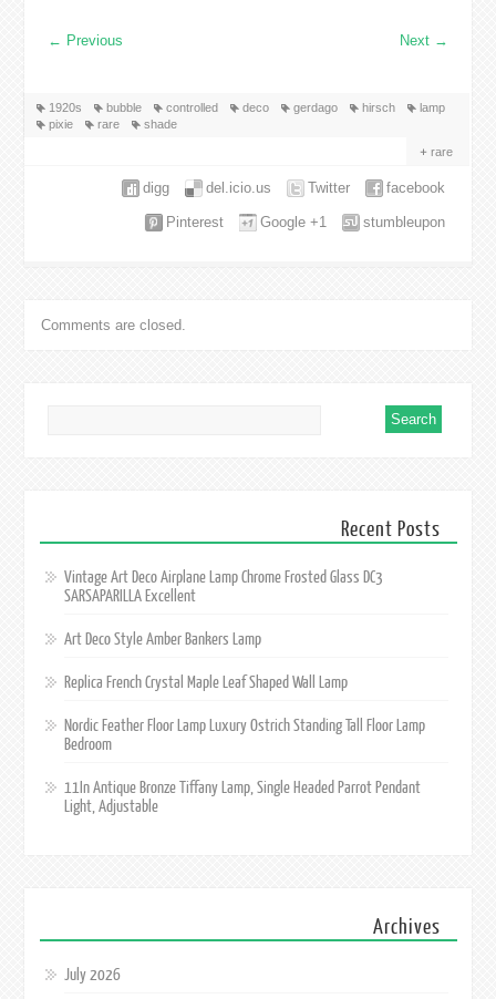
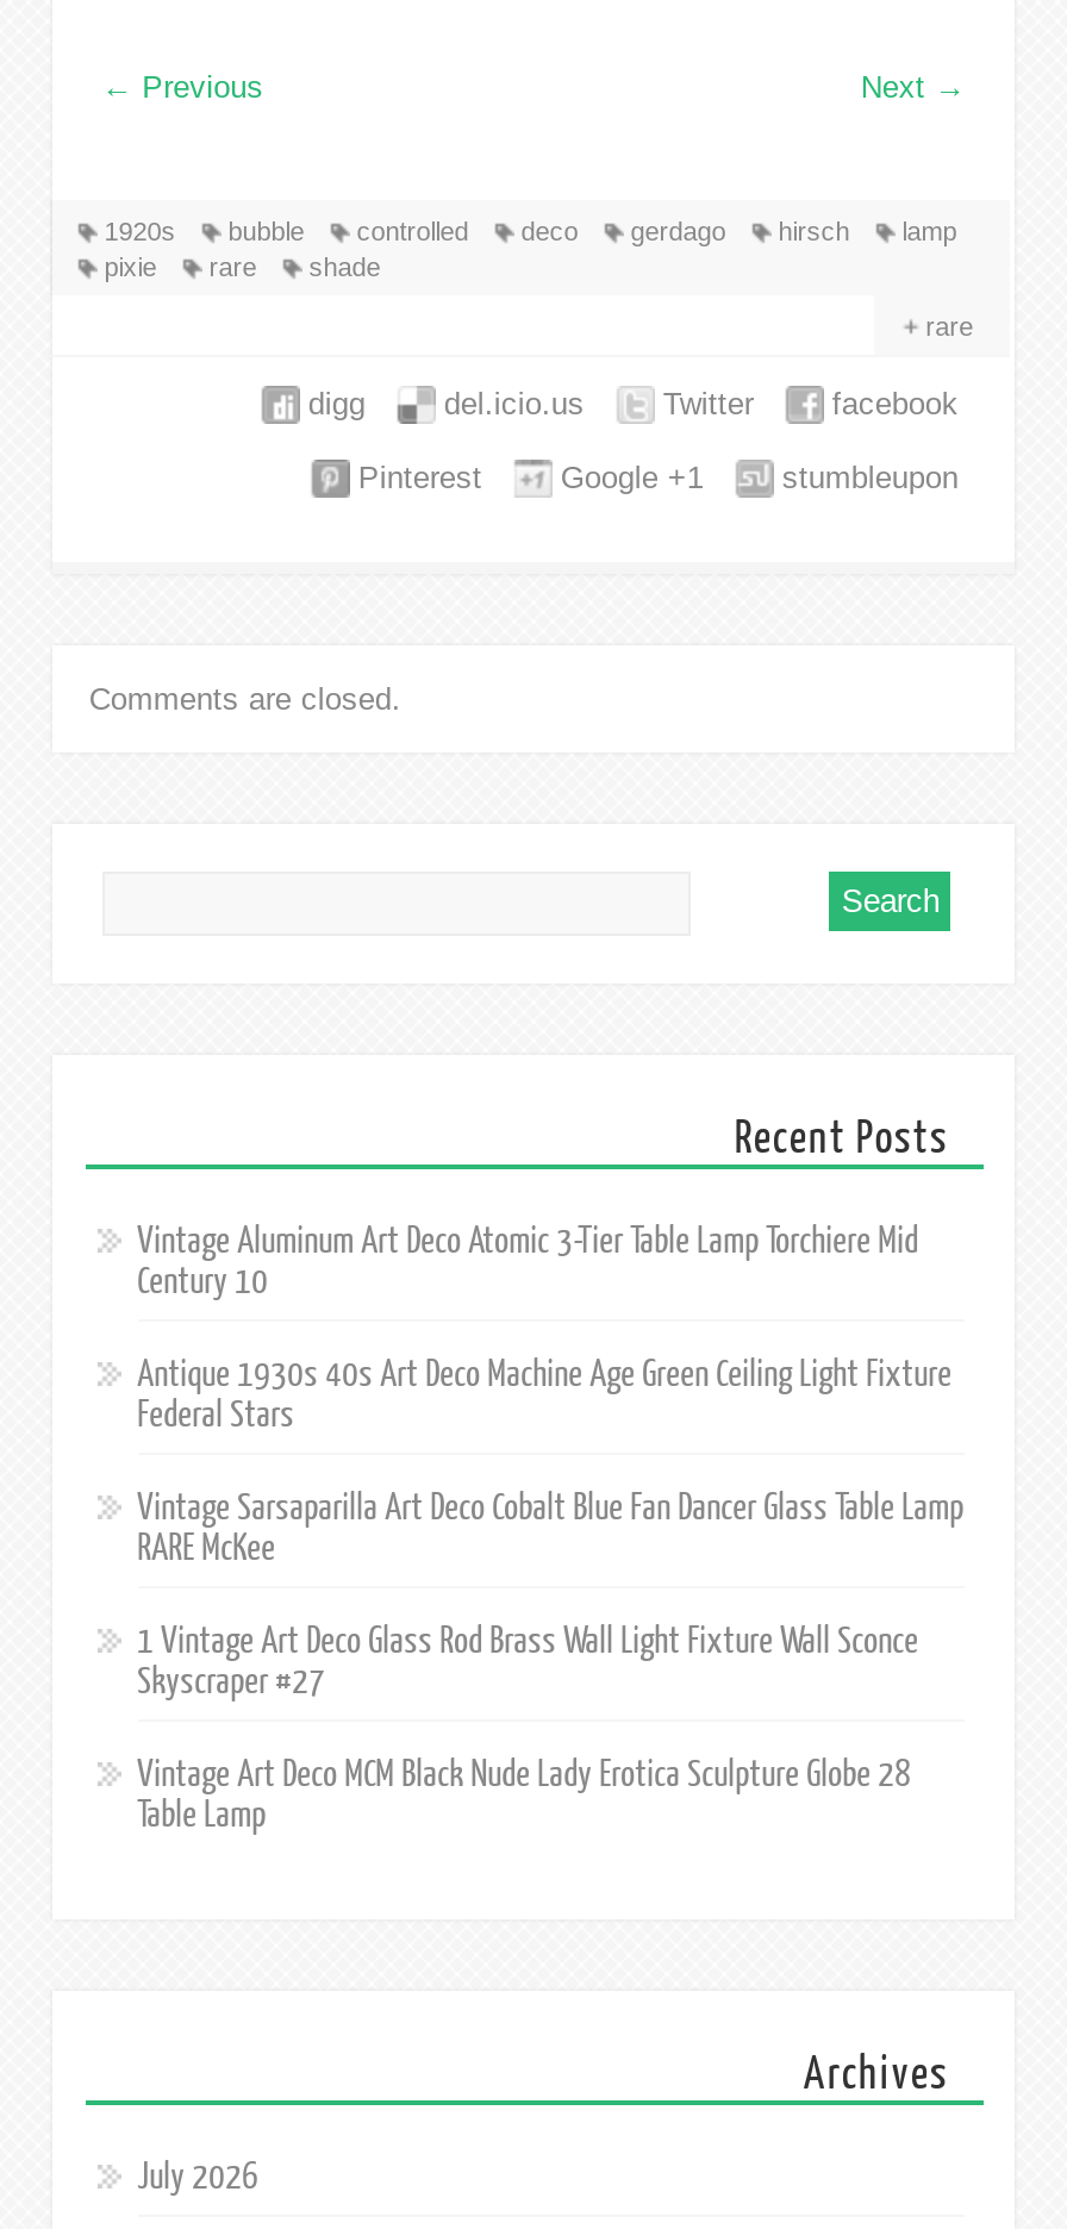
- Vintage Art Deco Airplane Lamp Chrome Frosted Glass DC3
- SARSAPARILLA Excellent
+ Vintage Aluminum Art Deco Atomic 3-Tier Table Lamp Torchiere Mid
+ Century 10

- Art Deco Style Amber Bankers Lamp
+ Antique 1930s 40s Art Deco Machine Age Green Ceiling Light Fixture
+ Federal Stars

- Replica French Crystal Maple Leaf Shaped Wall Lamp
+ Vintage Sarsaparilla Art Deco Cobalt Blue Fan Dancer Glass Table Lamp
+ RARE McKee

- Nordic Feather Floor Lamp Luxury Ostrich Standing Tall Floor Lamp
- Bedroom
+ 1 Vintage Art Deco Glass Rod Brass Wall Light Fixture Wall Sconce
+ Skyscraper #27

- 11In Antique Bronze Tiffany Lamp, Single Headed Parrot Pendant
- Light, Adjustable
+ Vintage Art Deco MCM Black Nude Lady Erotica Sculpture Globe 28
+ Table Lamp
